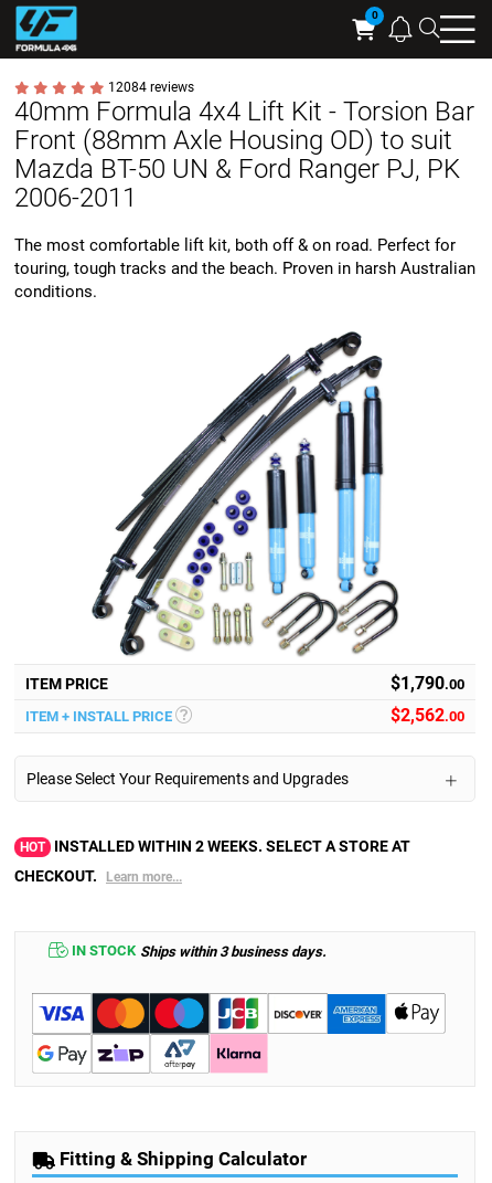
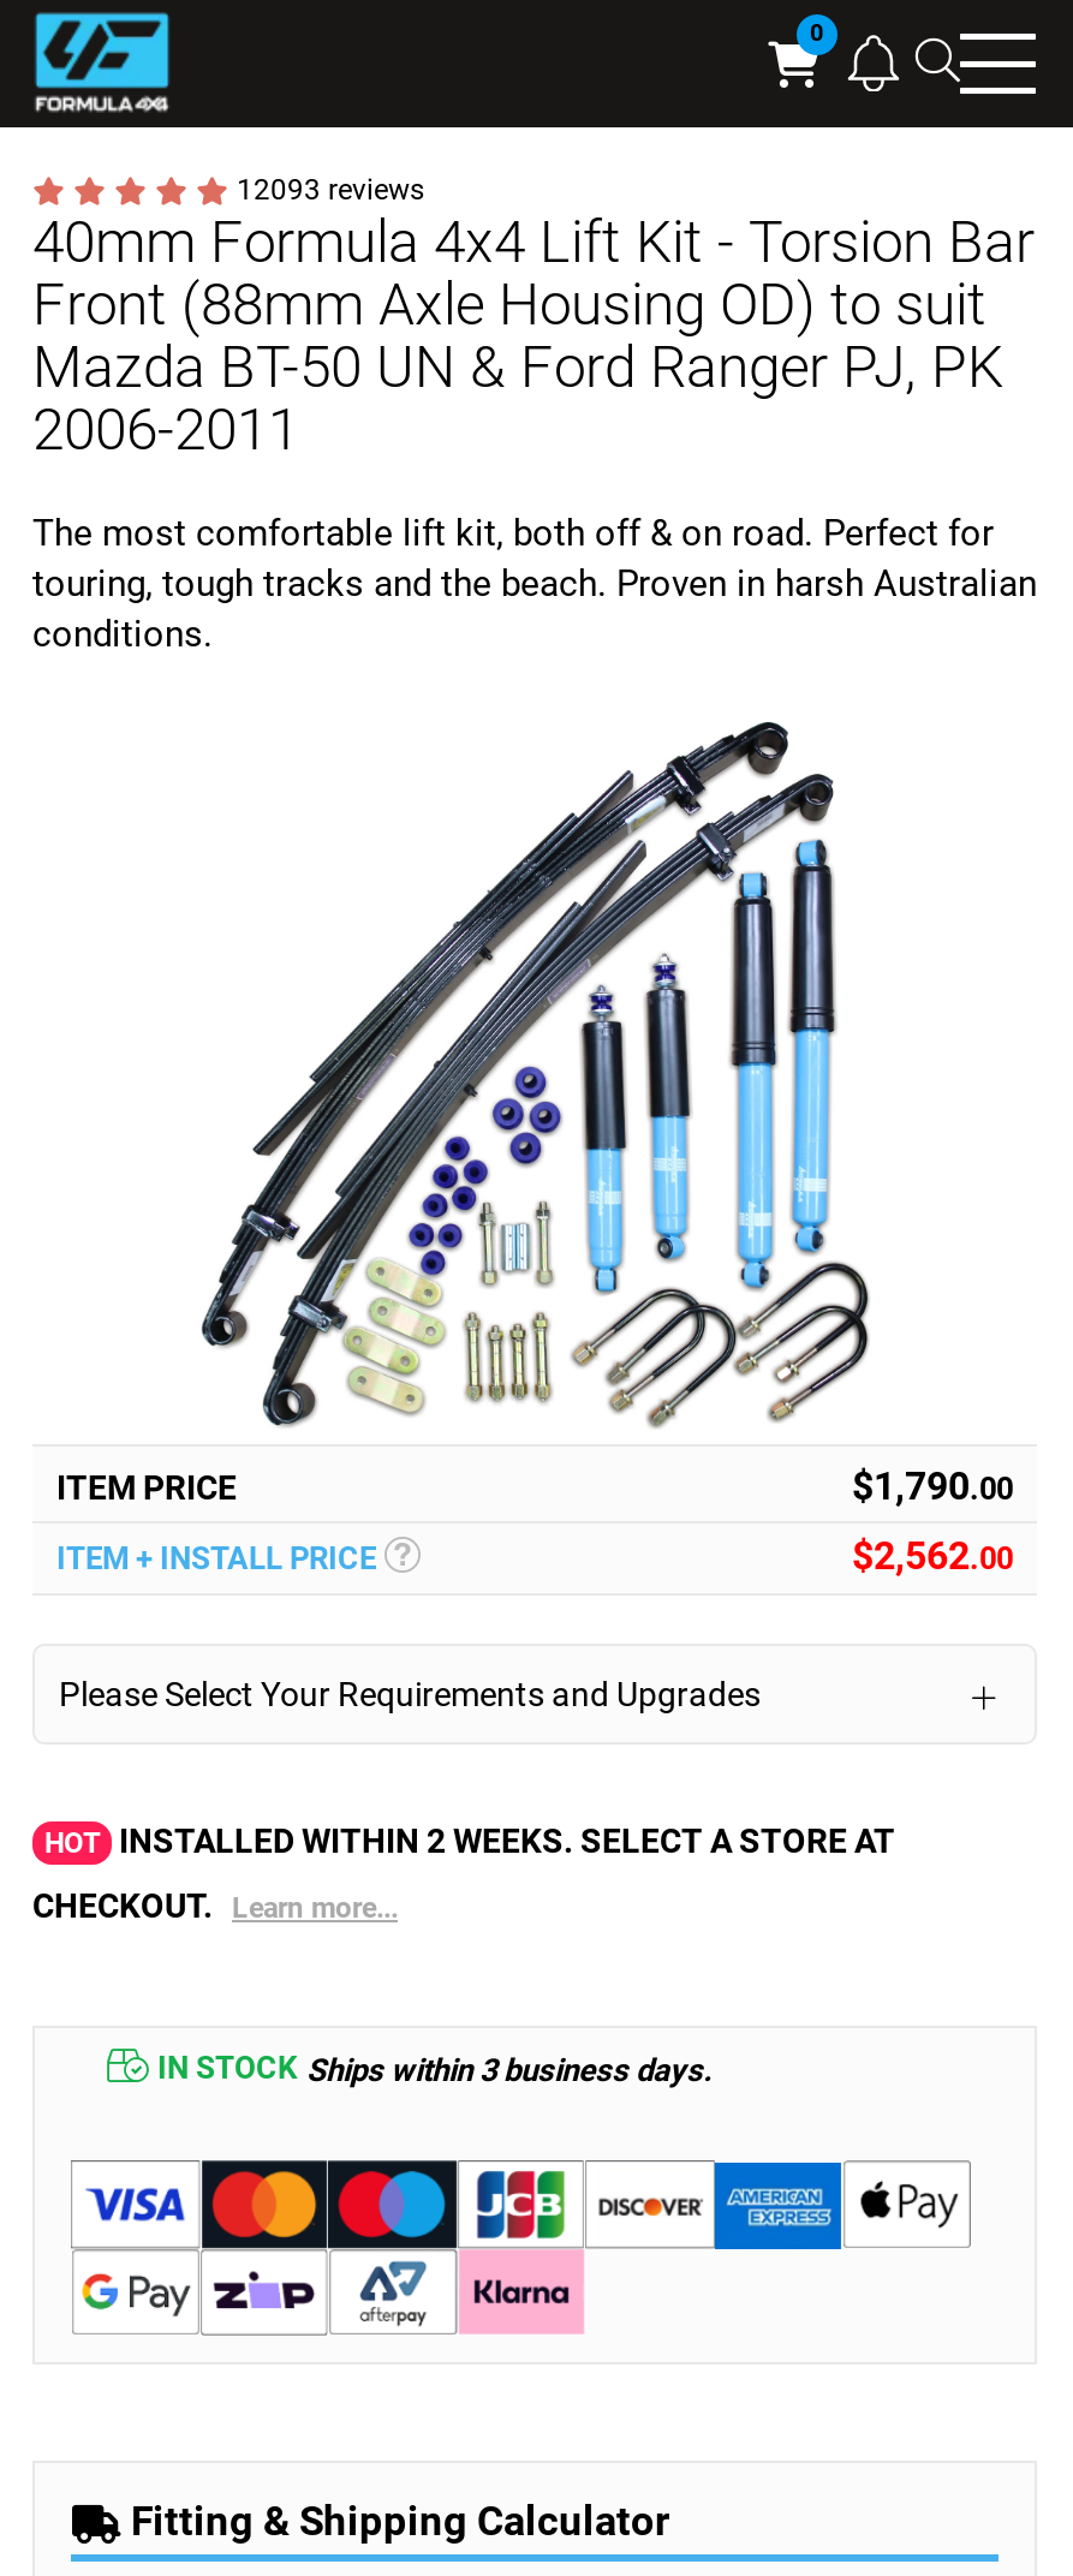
- 12084 reviews
+ 12093 reviews
